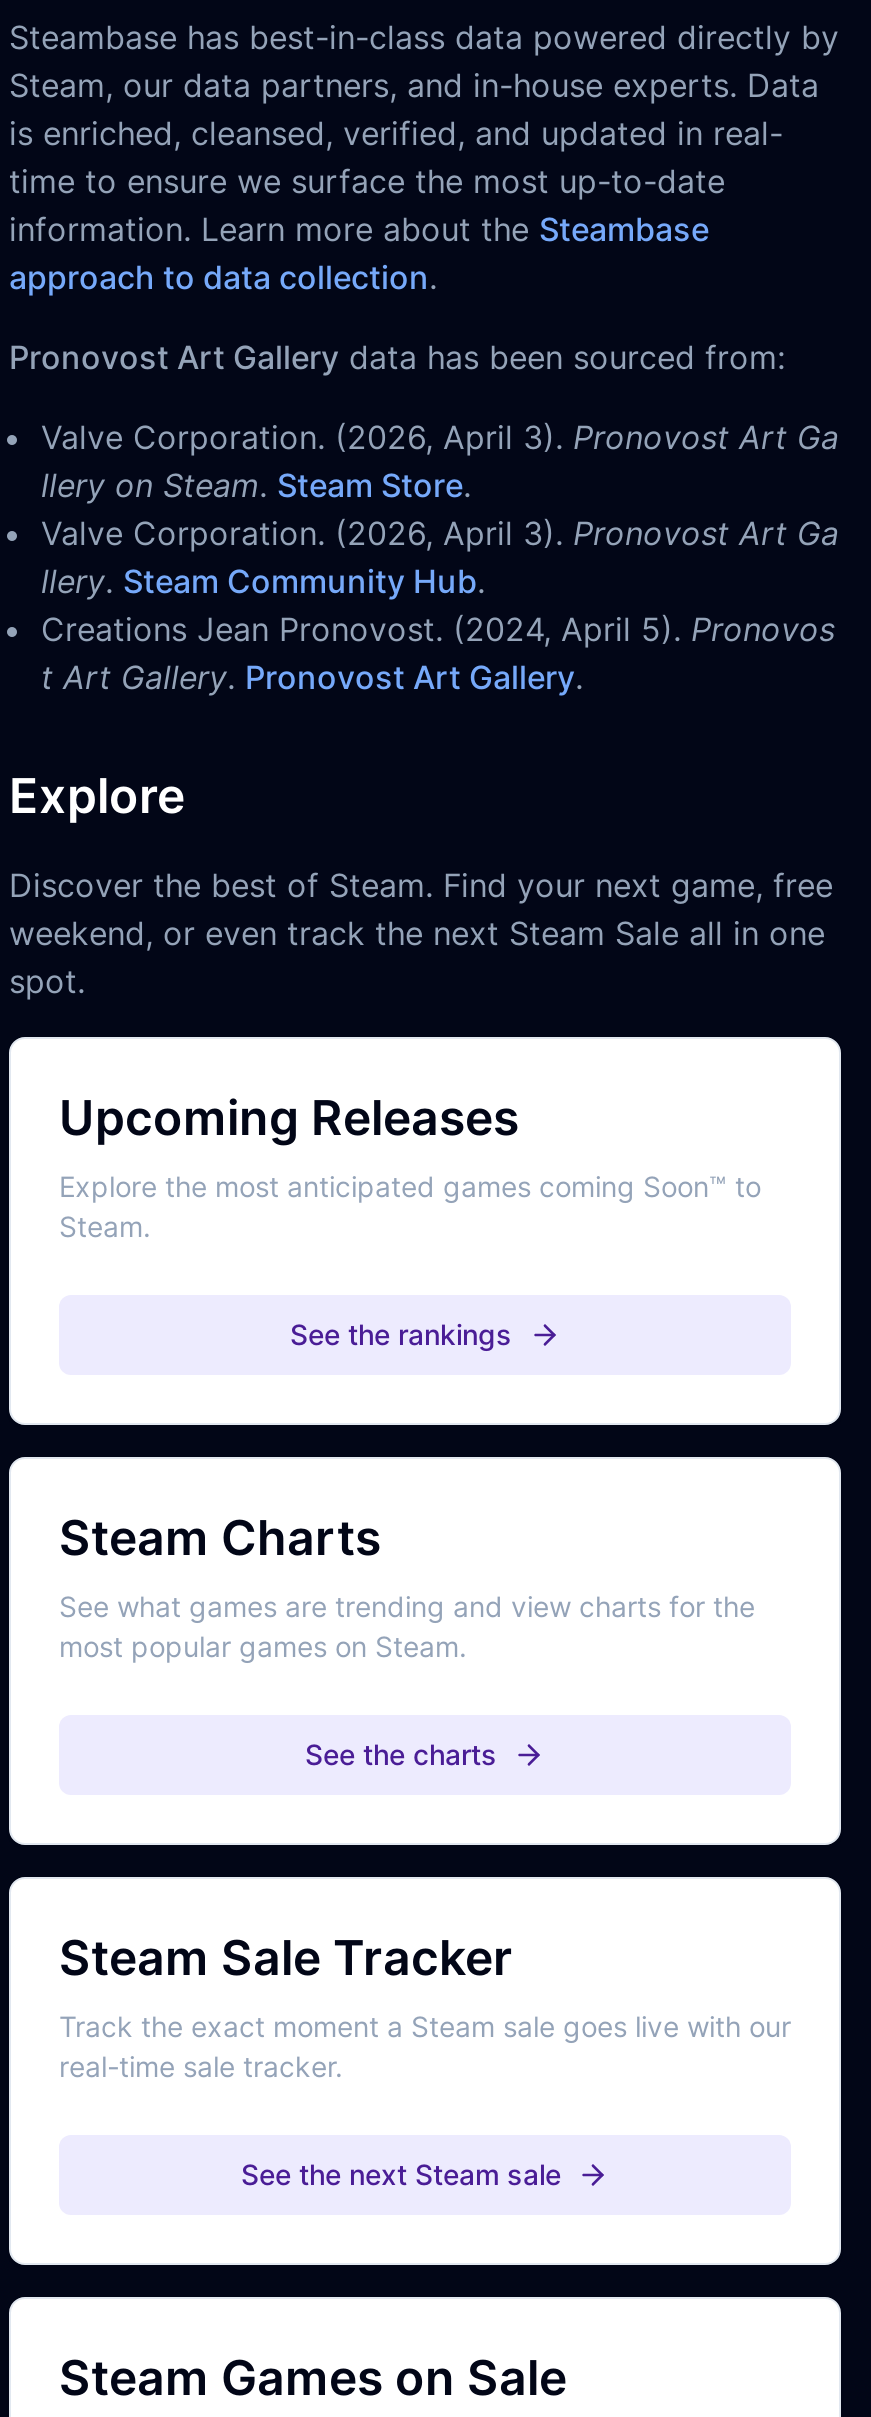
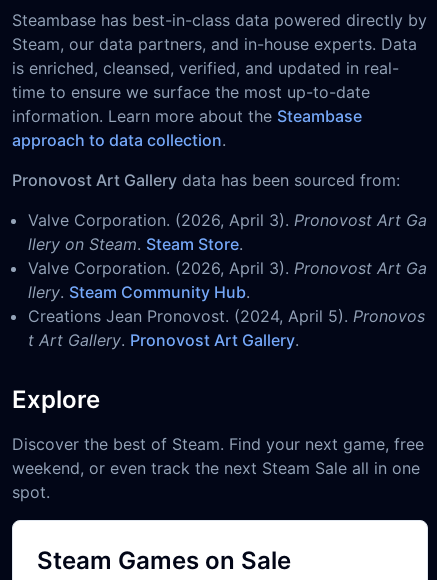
- Upcoming Releases
- Explore the most anticipated games coming Soon™ to
- Steam.
- See the rankings

- Steam Charts
- See what games are trending and view charts for the
- most popular games on Steam.
- See the charts

- Steam Sale Tracker
- Track the exact moment a Steam sale goes live with our
- real-time sale tracker.
- See the next Steam sale
